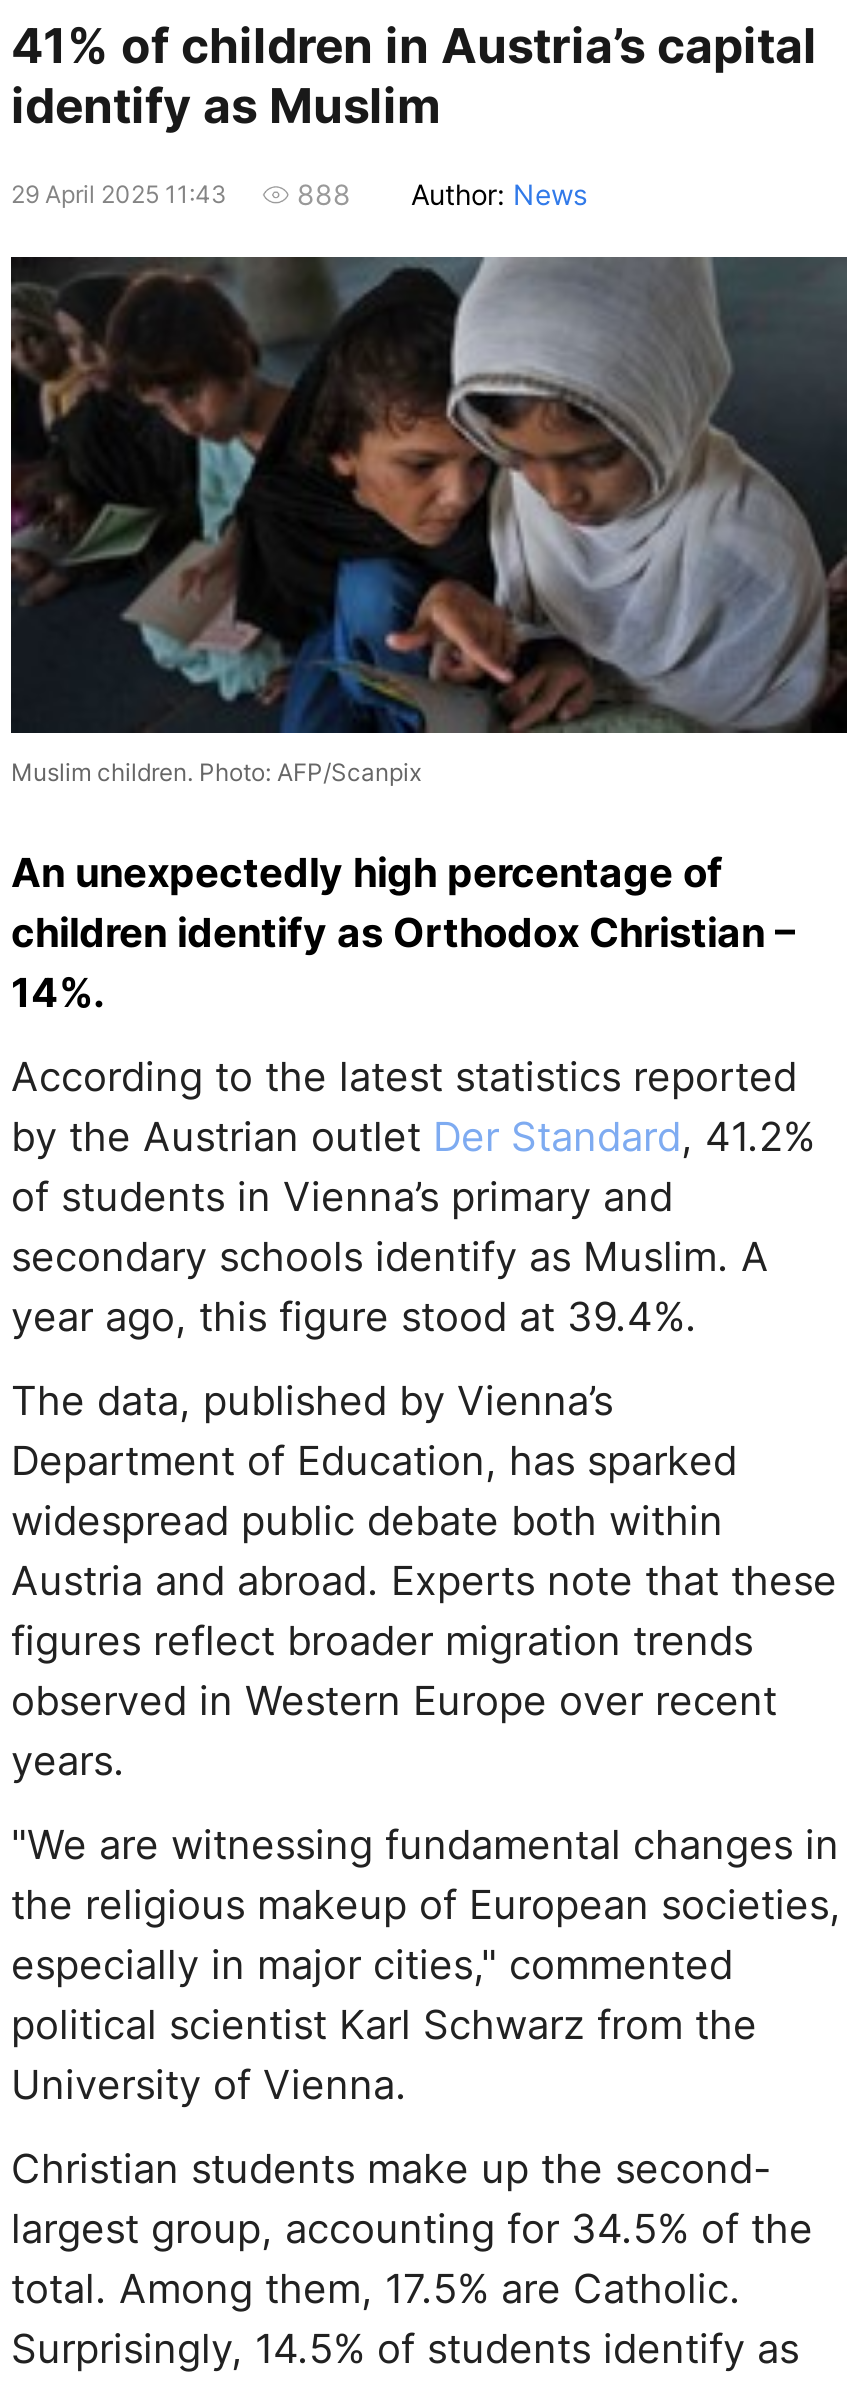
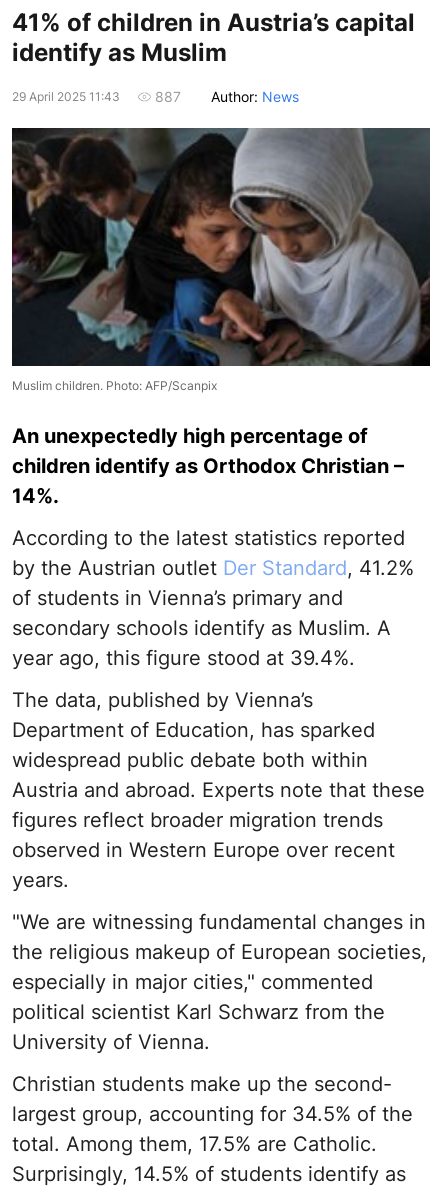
- 888 Author: News
+ 887 Author: News
